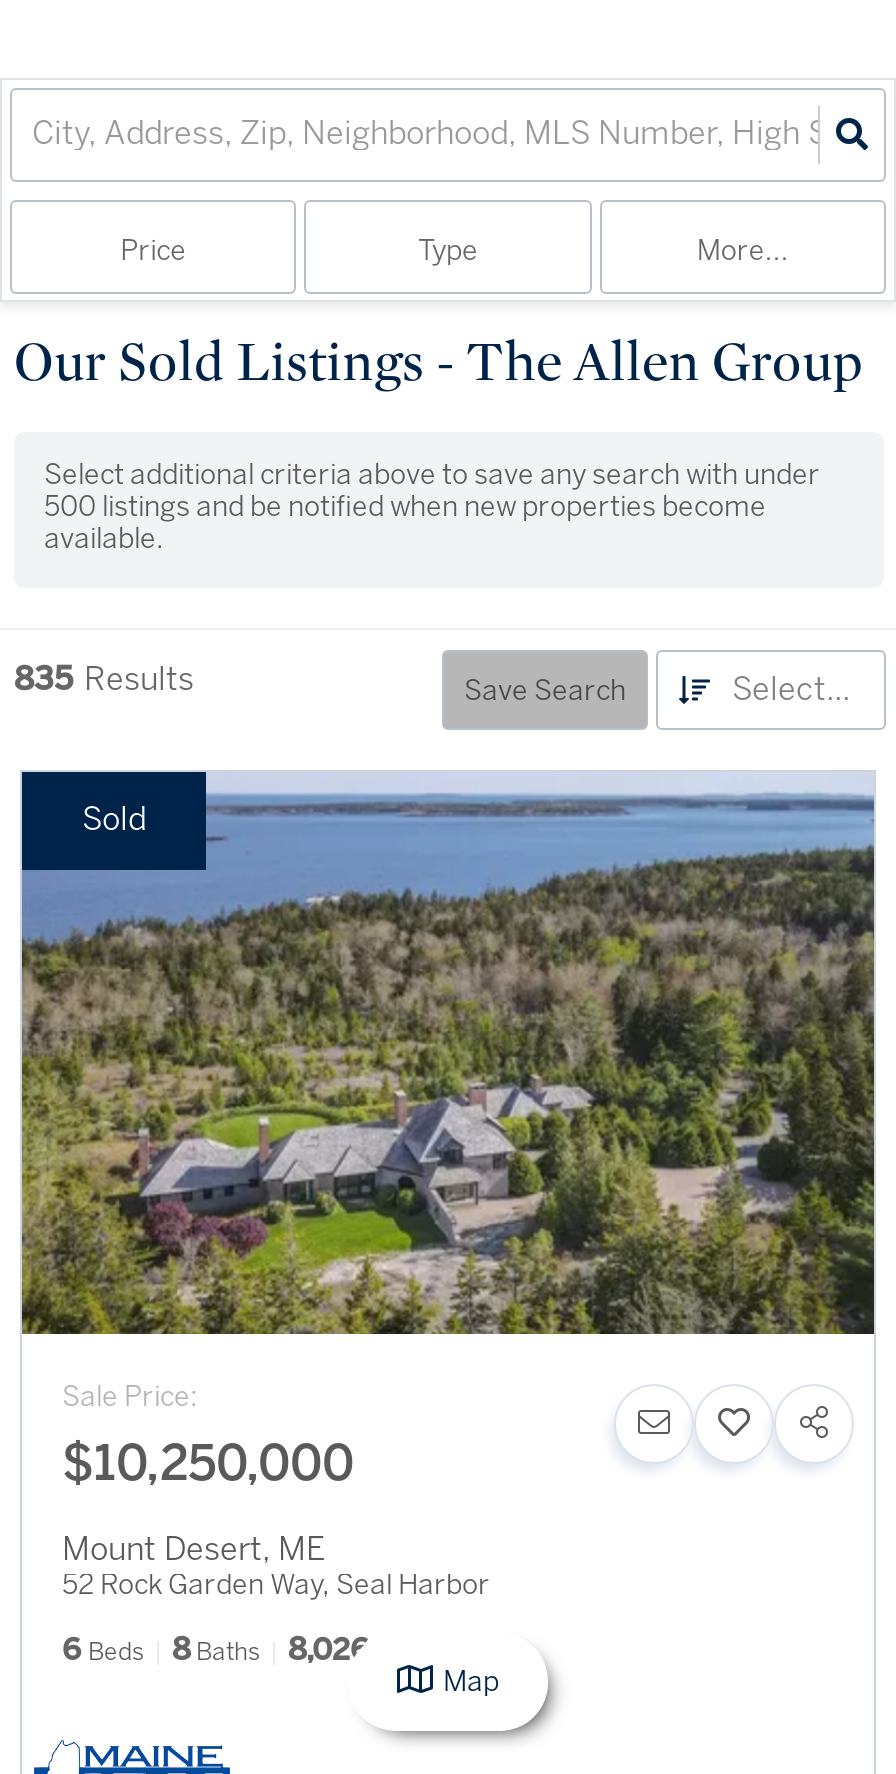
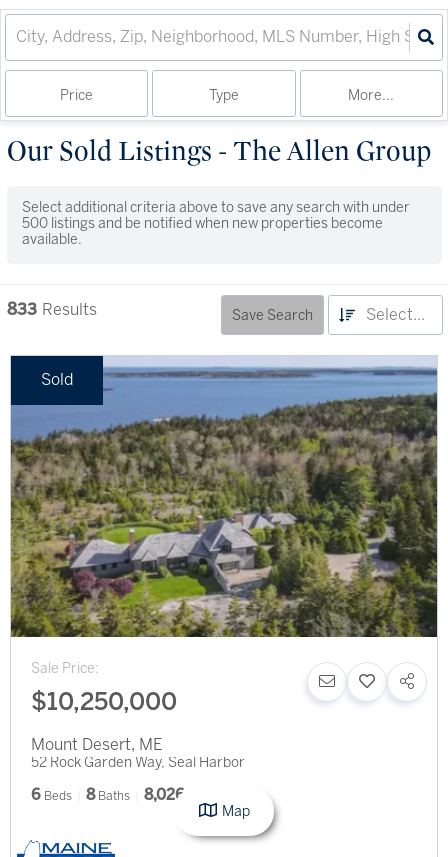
- 835 Results
+ 833 Results
